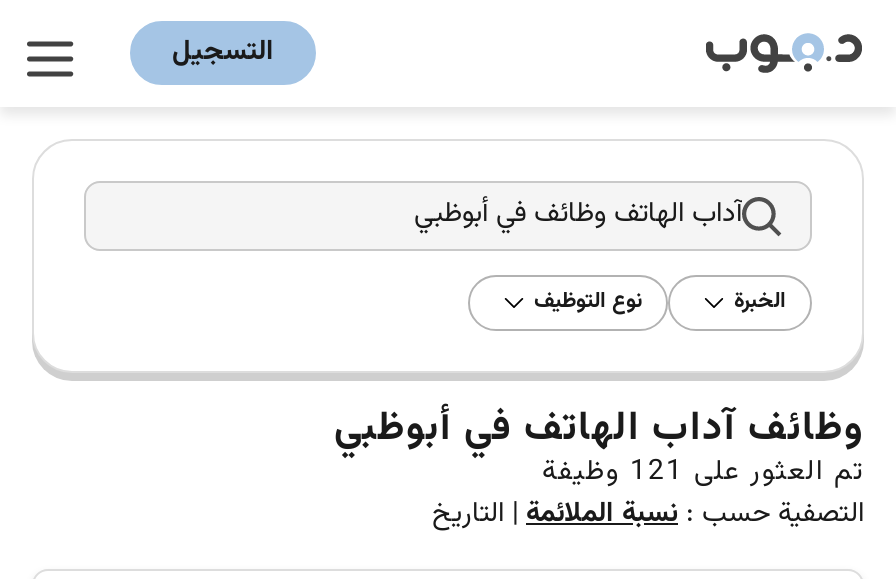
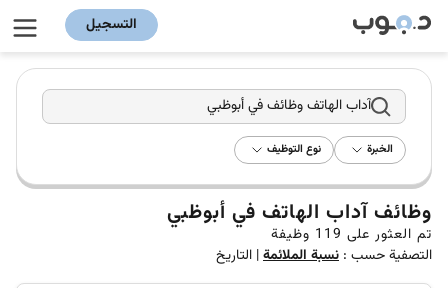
- تم العثور على 121 وظيفة
+ تم العثور على 119 وظيفة
